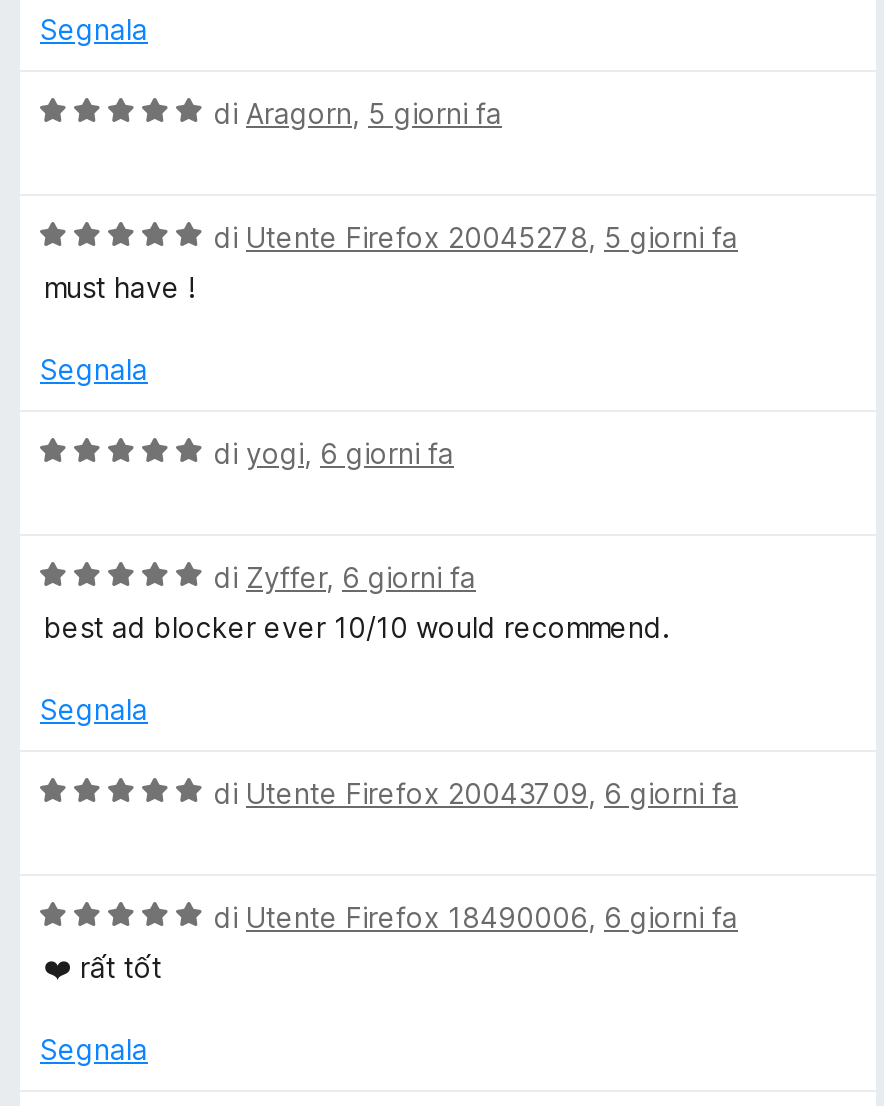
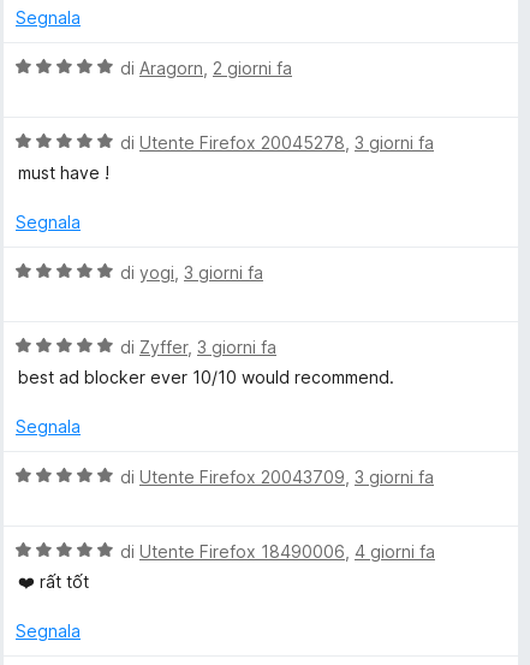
- di Aragorn, 5 giorni fa
+ di Aragorn, 2 giorni fa

- di Utente Firefox 20045278, 5 giorni fa
+ di Utente Firefox 20045278, 3 giorni fa

- di yogi, 6 giorni fa
+ di yogi, 3 giorni fa

- di Zyffer, 6 giorni fa
+ di Zyffer, 3 giorni fa

- di Utente Firefox 20043709, 6 giorni fa
+ di Utente Firefox 20043709, 3 giorni fa

- di Utente Firefox 18490006, 6 giorni fa
+ di Utente Firefox 18490006, 4 giorni fa
